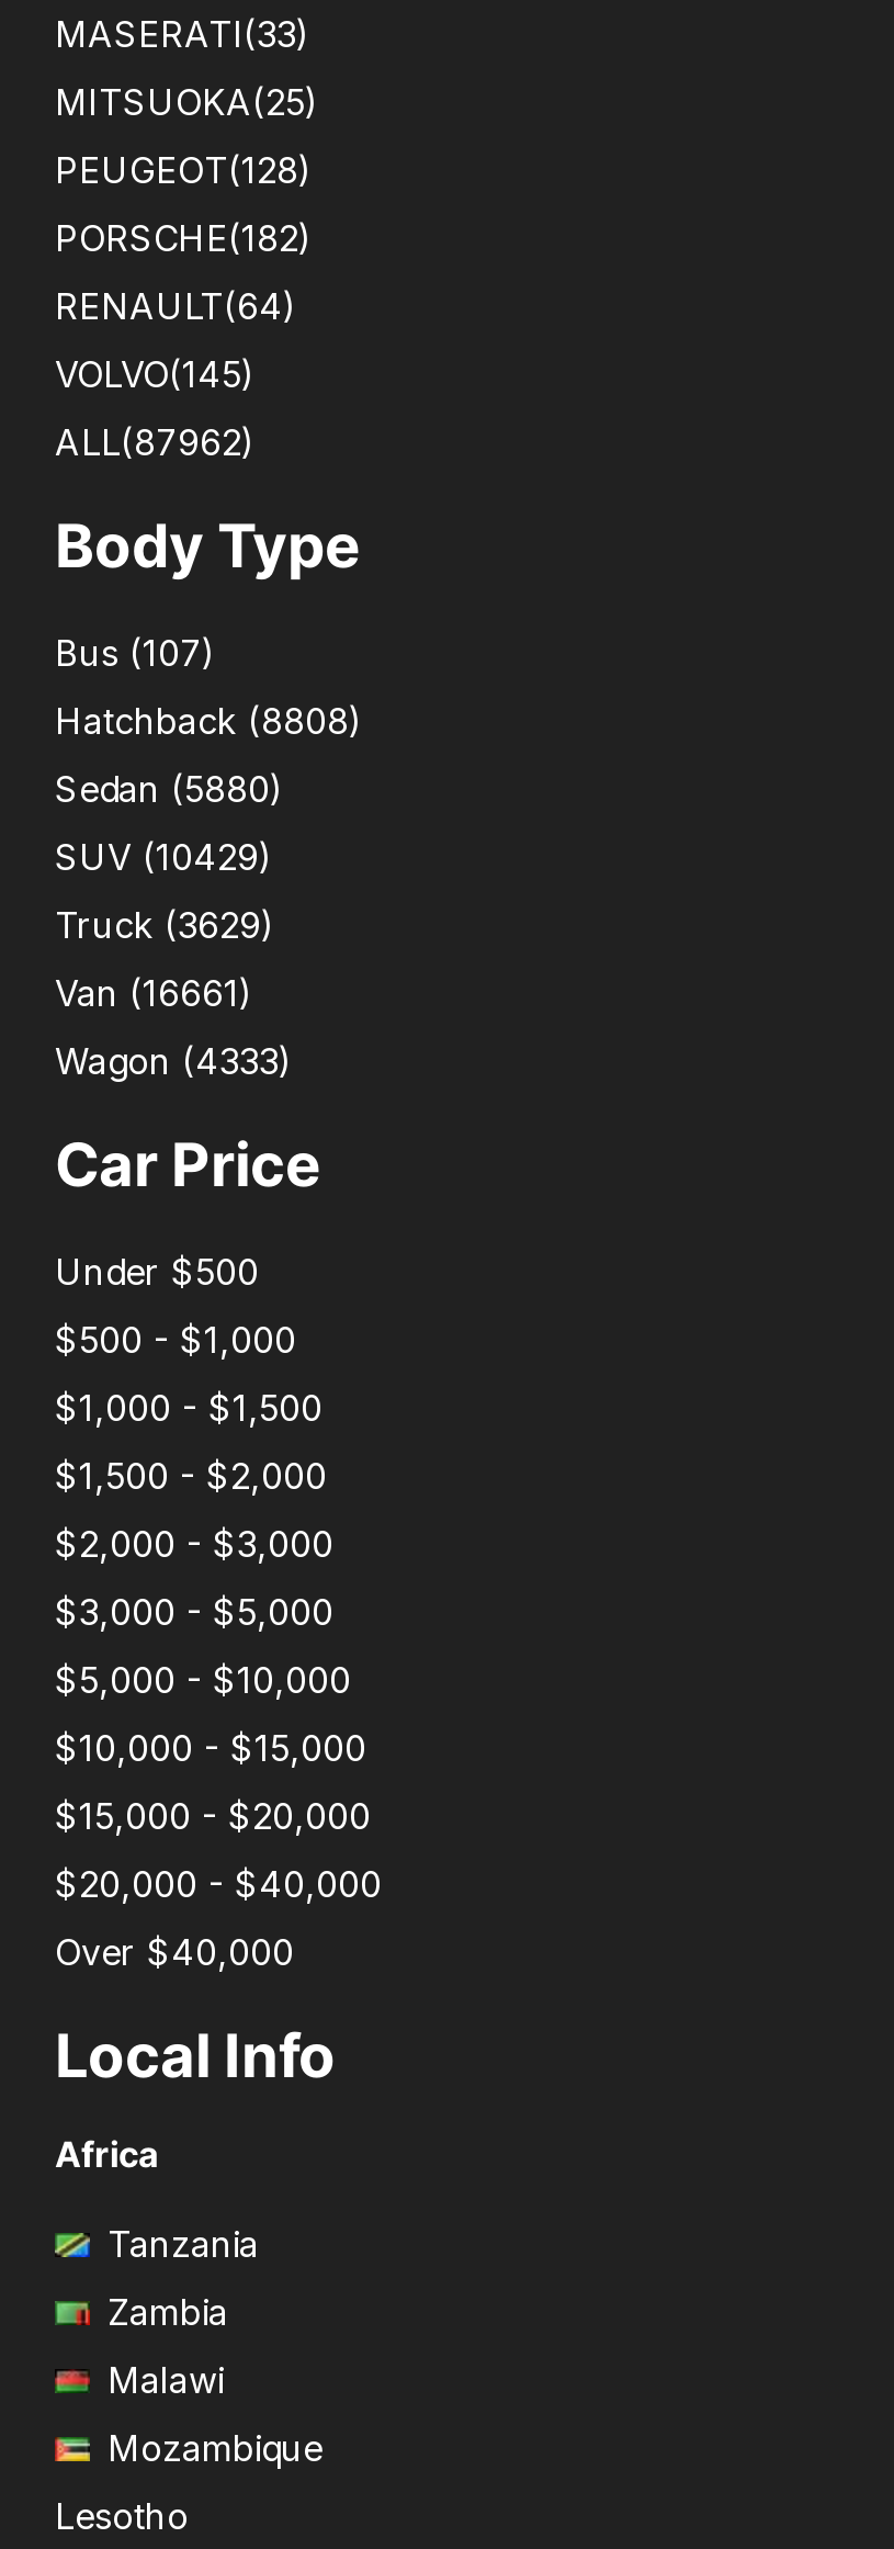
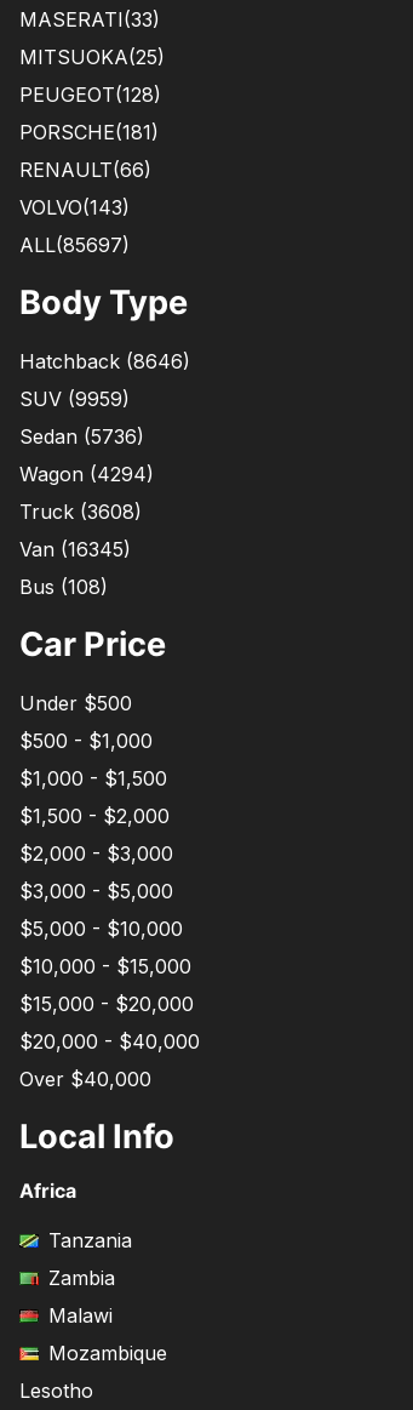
- PORSCHE(182)
+ PORSCHE(181)

- RENAULT(64)
+ RENAULT(66)

- VOLVO(145)
+ VOLVO(143)

- ALL(87962)
+ ALL(85697)

- Bus (107)
+ Hatchback (8646)

- Hatchback (8808)
+ SUV (9959)

- Sedan (5880)
+ Sedan (5736)

- SUV (10429)
+ Wagon (4294)

- Truck (3629)
+ Truck (3608)

- Van (16661)
+ Van (16345)

- Wagon (4333)
+ Bus (108)
